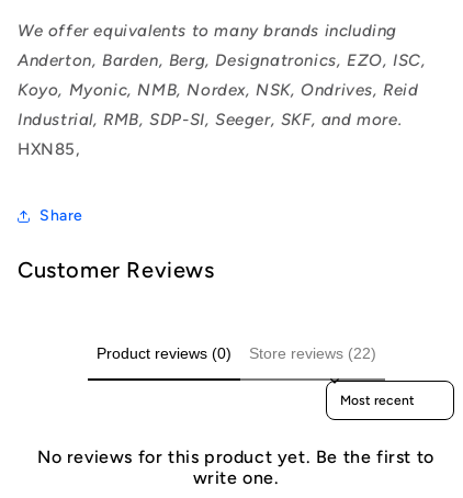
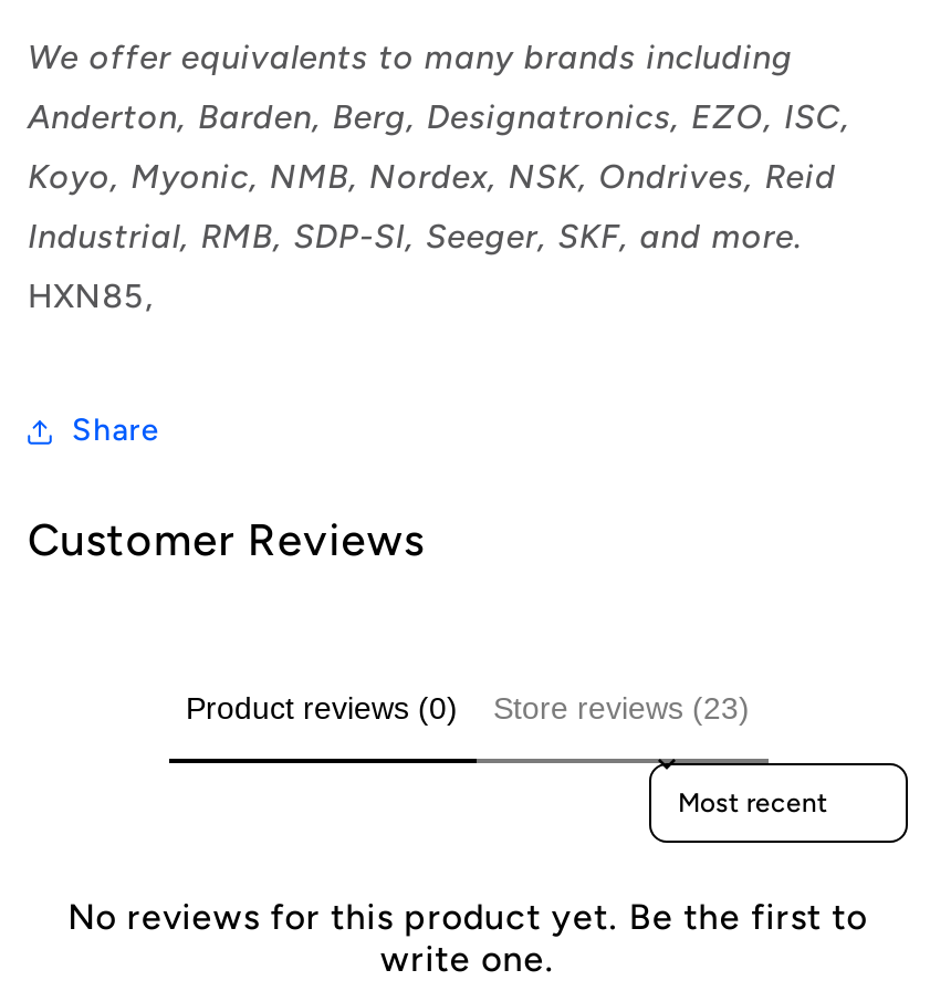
- Store reviews (22)
+ Store reviews (23)
